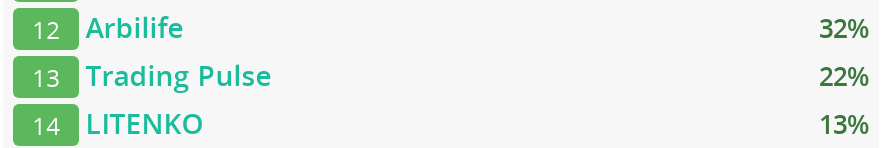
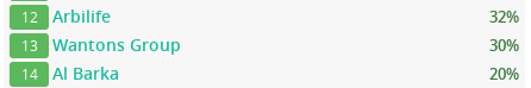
- Trading Pulse
- 22%
+ Wantons Group
+ 30%

- LITENKO
- 13%
+ Al Barka
+ 20%
